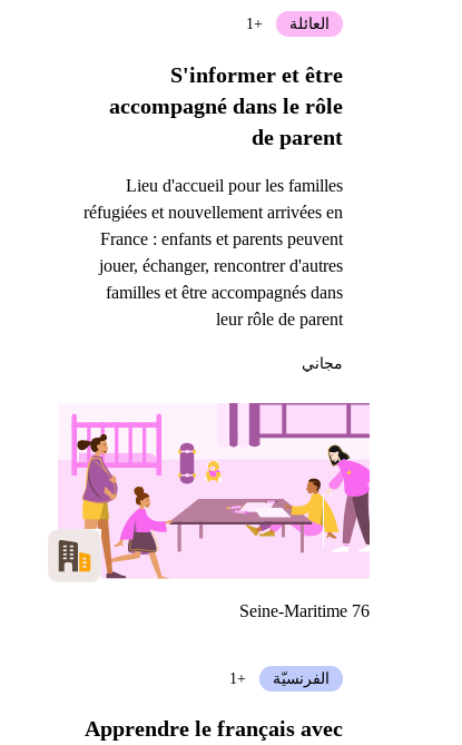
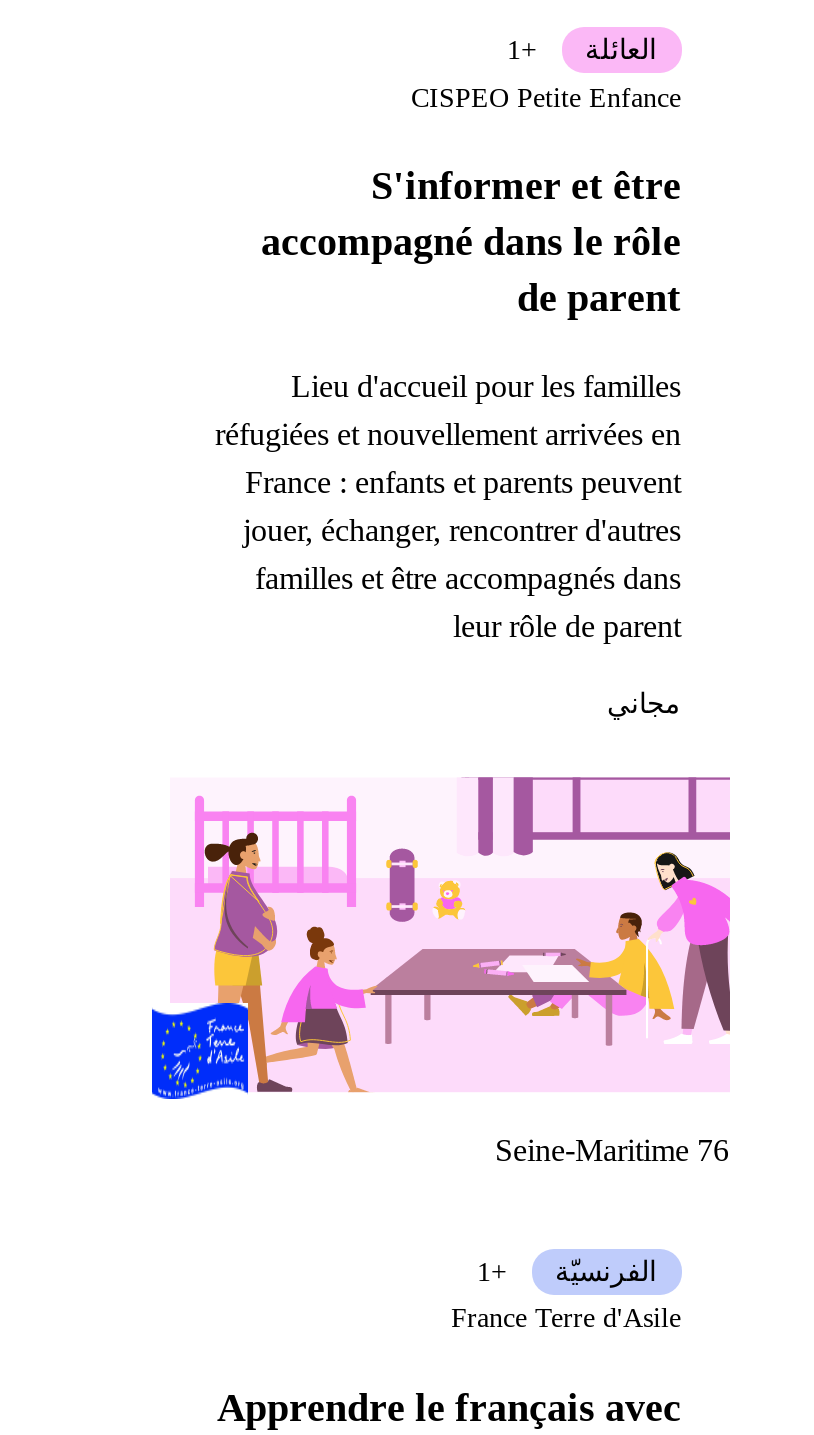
+ CISPEO Petite Enfance

- [image]
+ [image]

+ France Terre d'Asile
